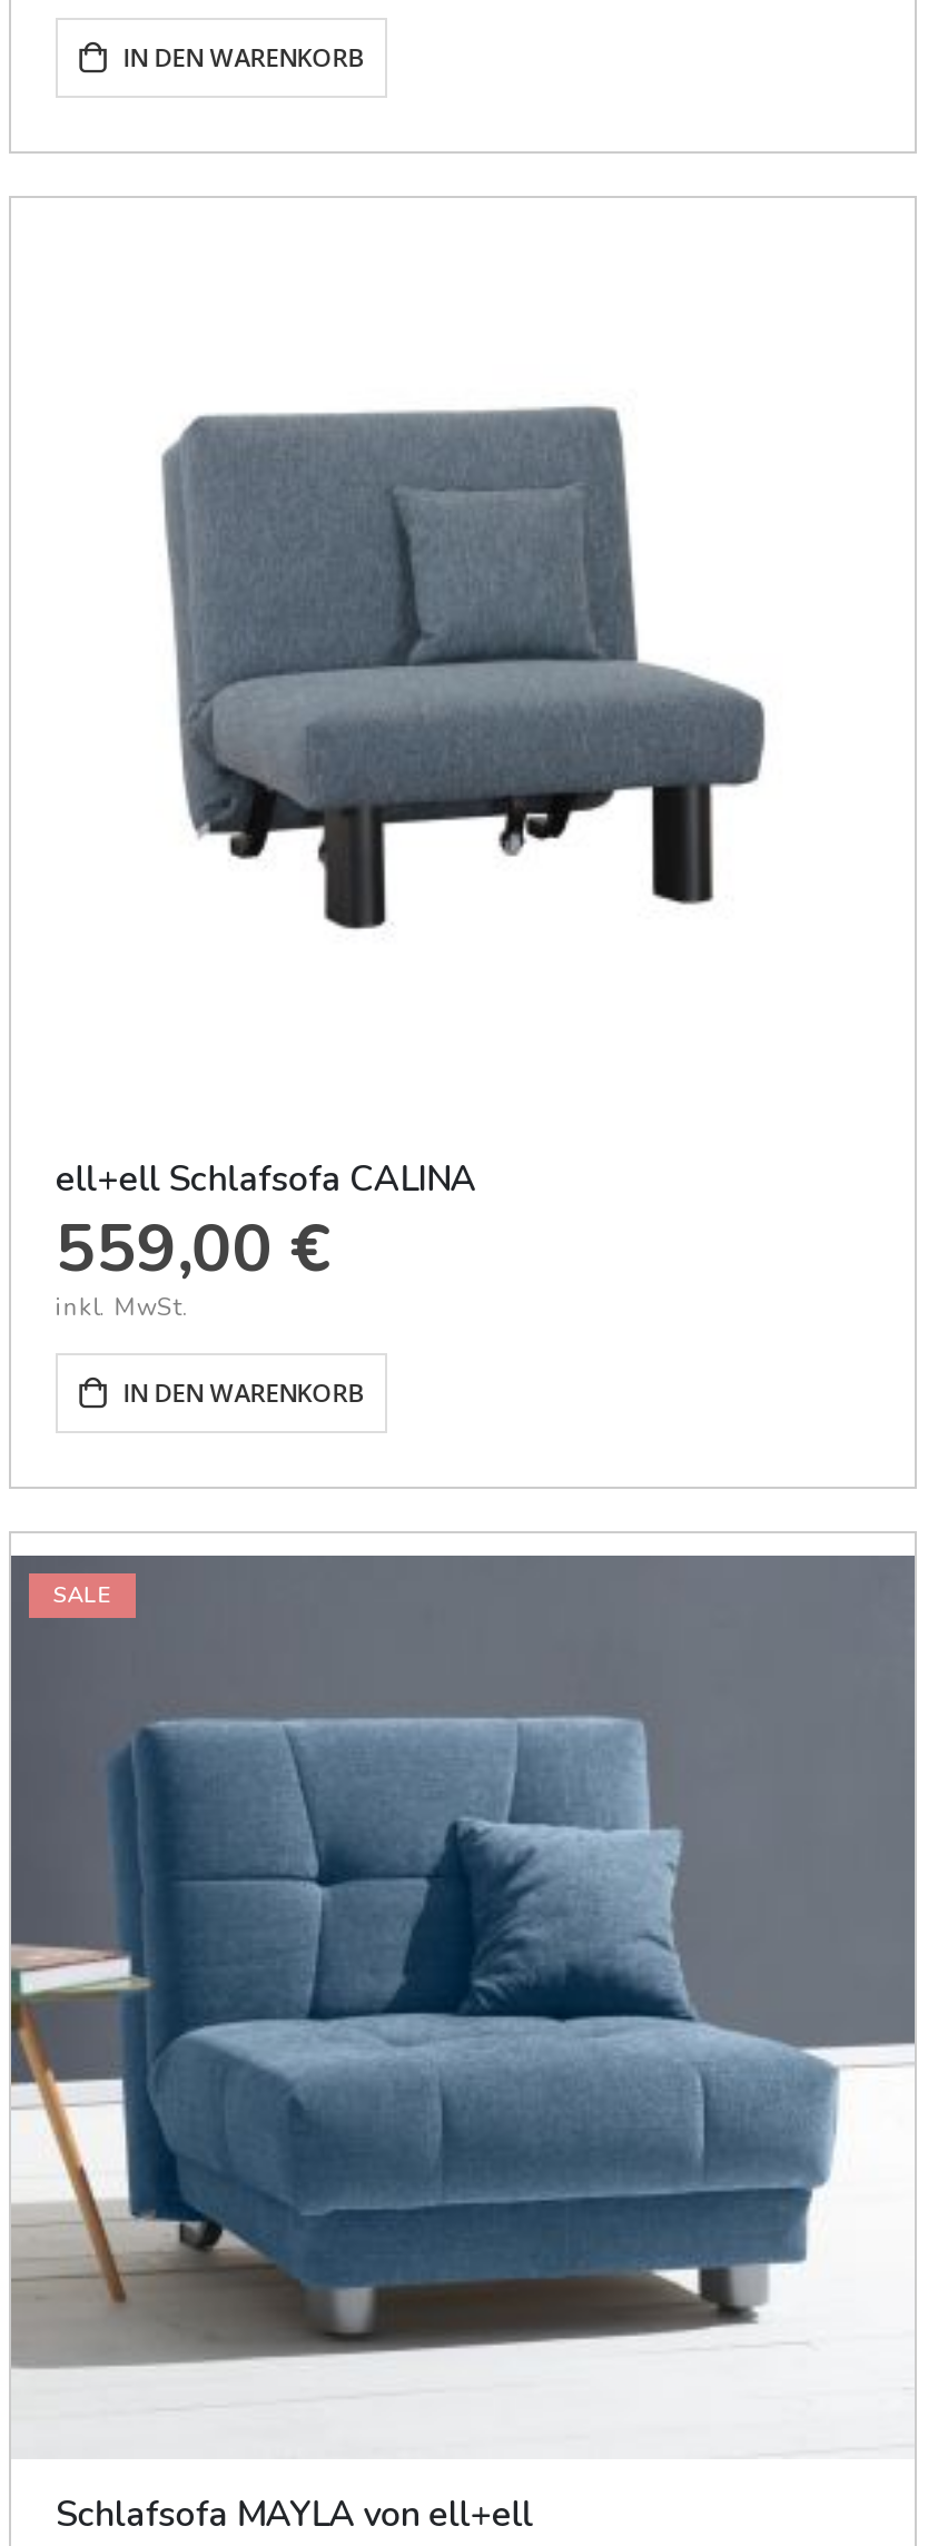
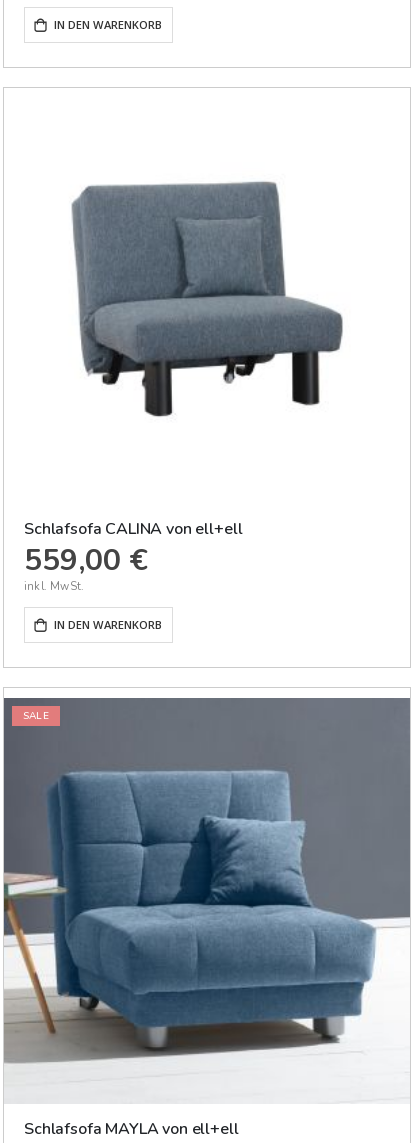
- ell+ell Schlafsofa CALINA
+ Schlafsofa CALINA von ell+ell
